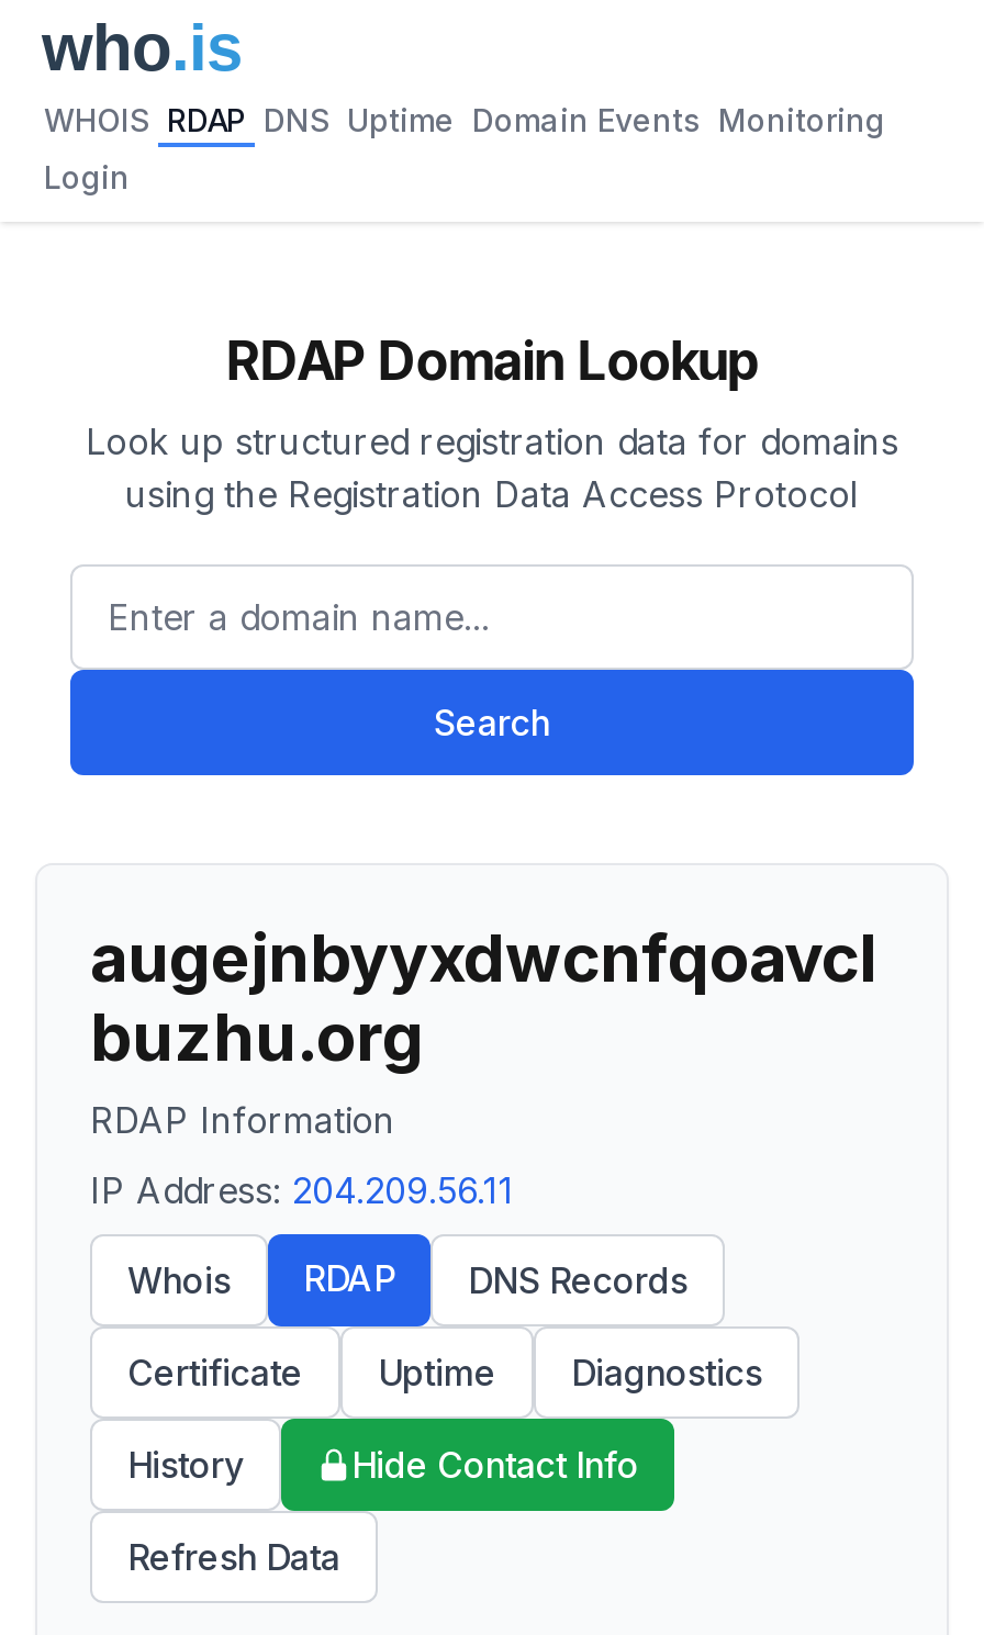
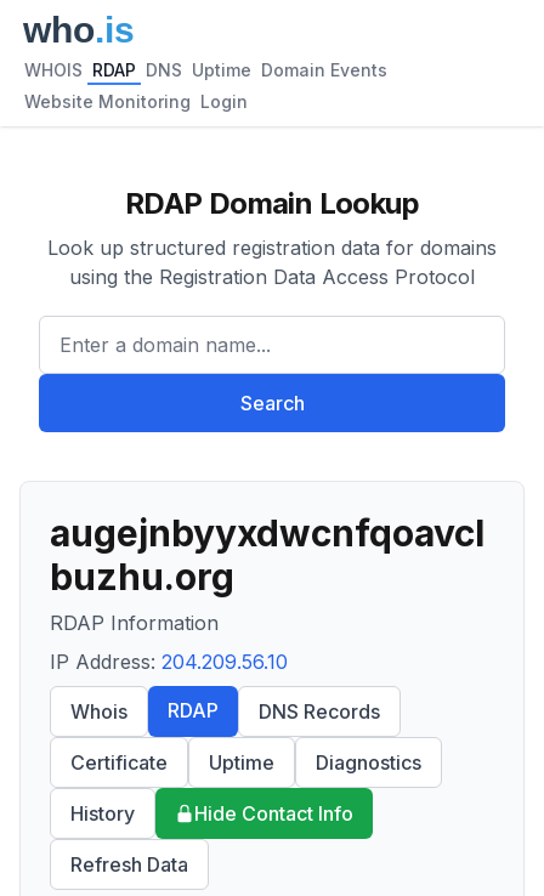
- WHOIS RDAP DNS Uptime Domain Events Monitoring
+ WHOIS RDAP DNS Uptime Domain Events

- Login
+ Website Monitoring Login

- IP Address: 204.209.56.11
+ IP Address: 204.209.56.10
